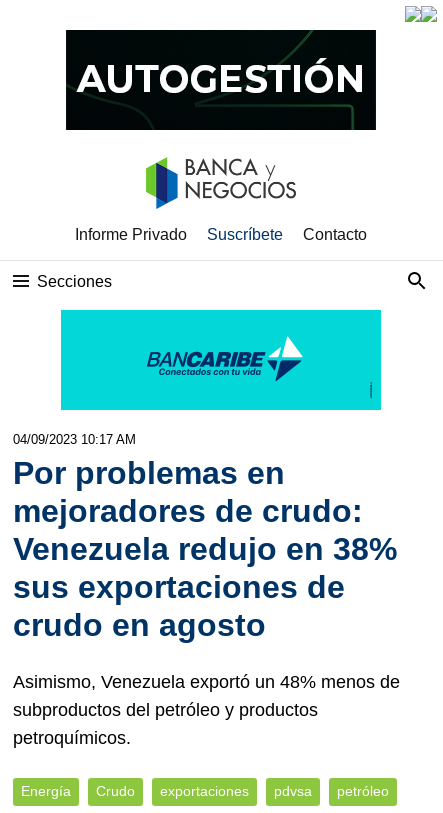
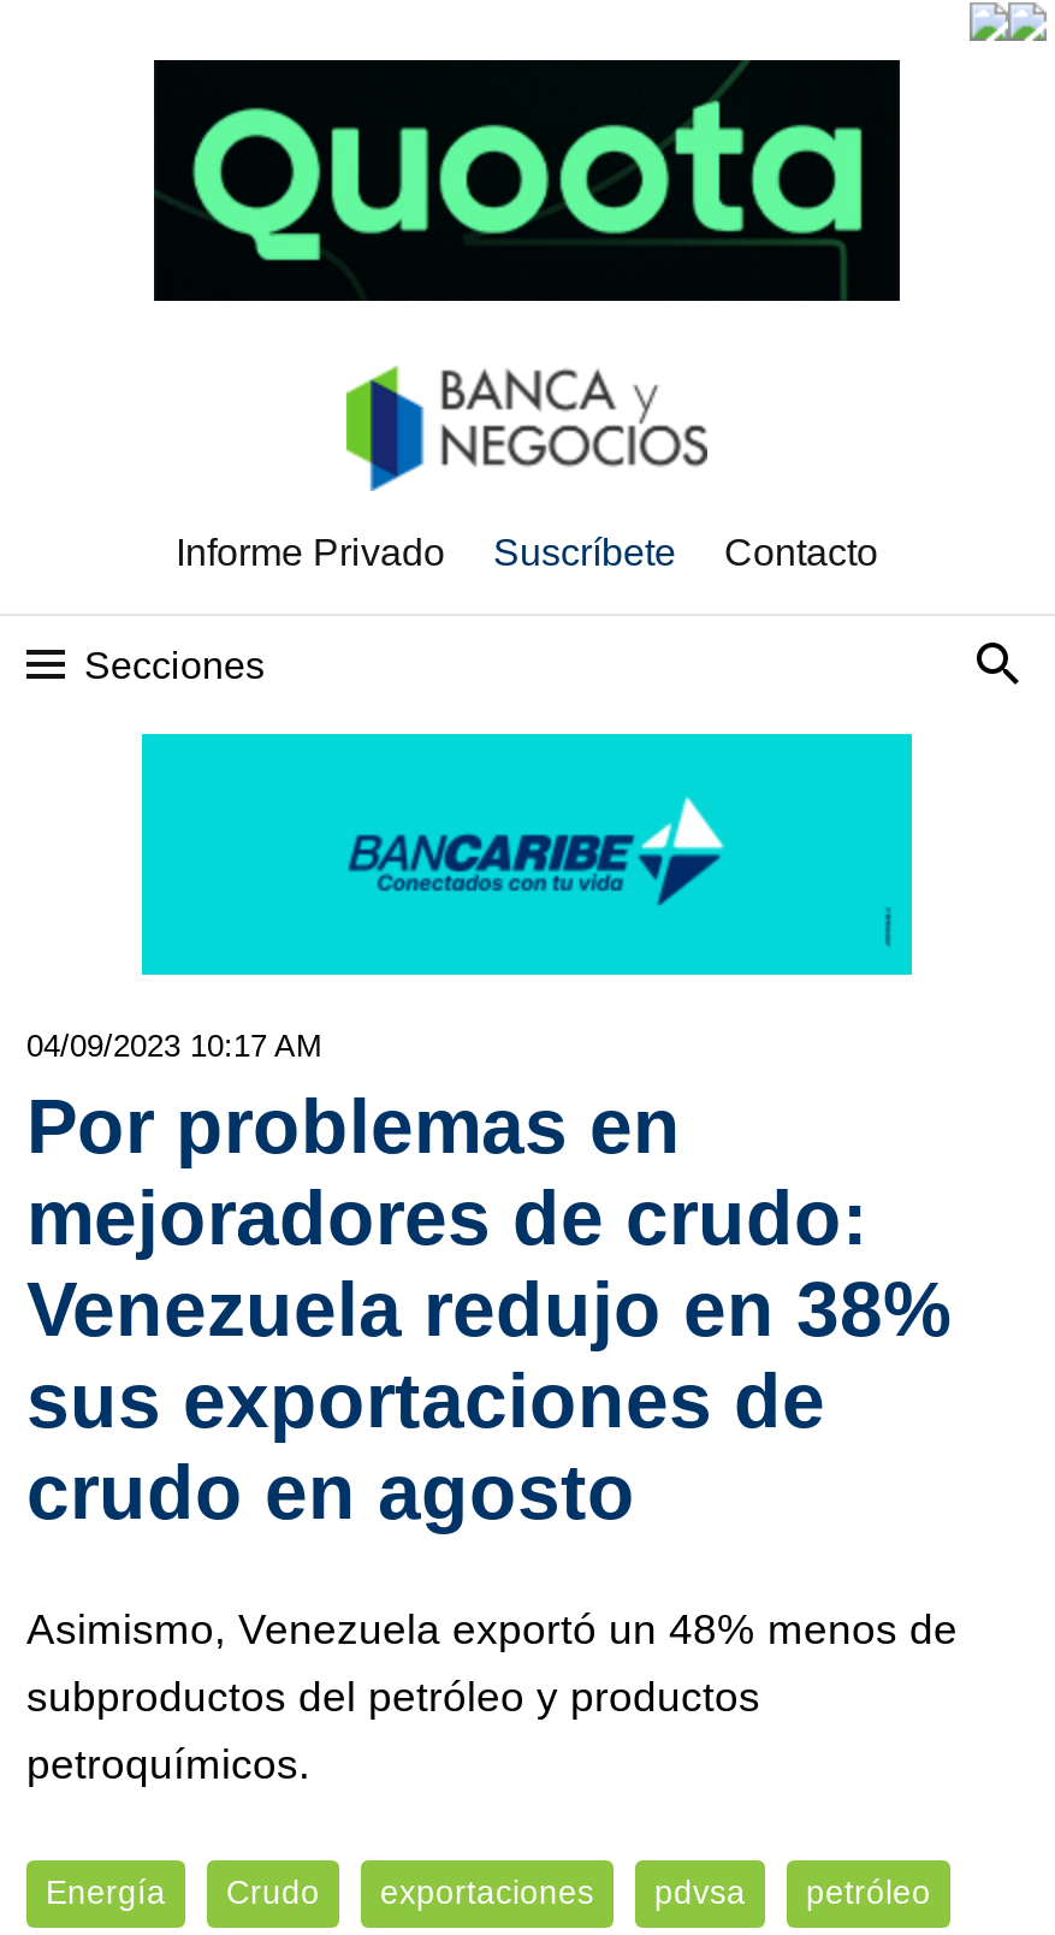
- [image]
+ [image]
